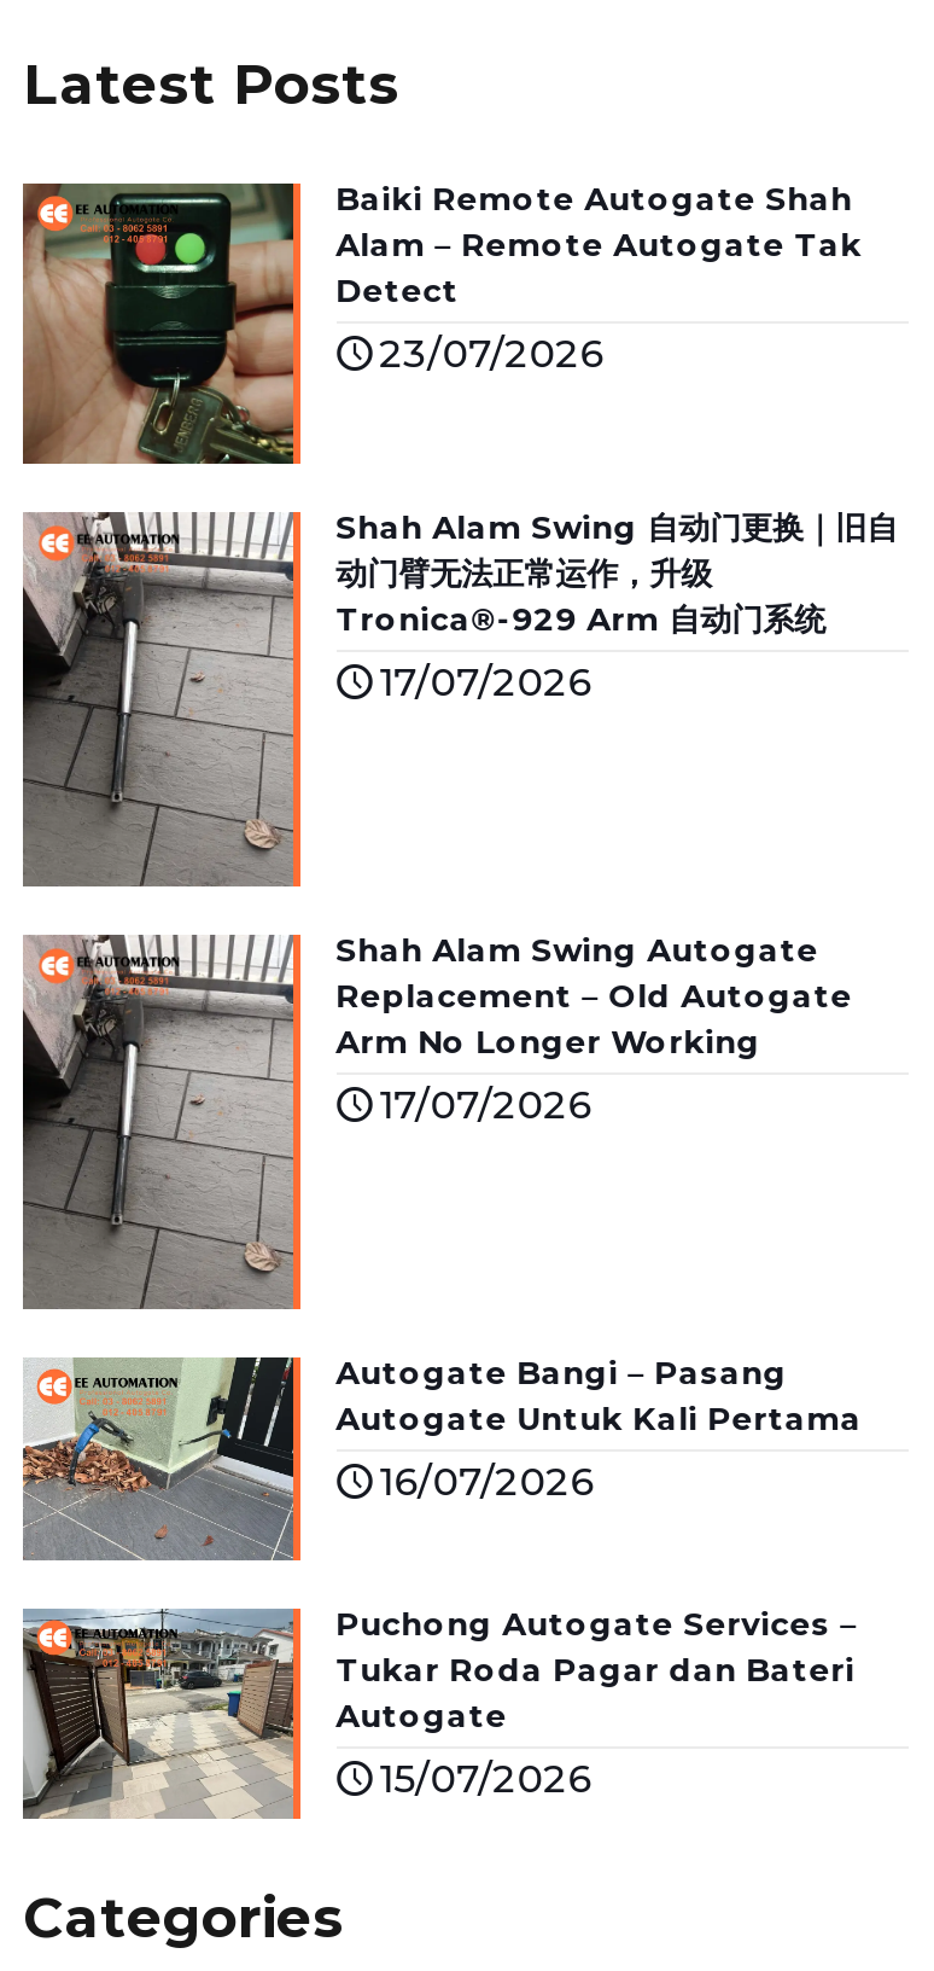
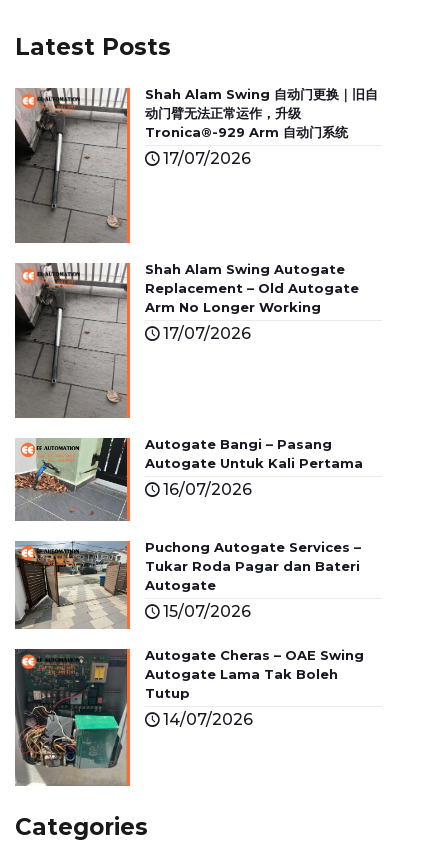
- [image]
- Baiki Remote Autogate Shah
- Alam – Remote Autogate Tak
- Detect
- 23/07/2026

moved up: [image] | Shah Alam Swing 自动门更换｜旧自 | 动门臂无法正常运作，升级 | ... | Autogate | 15/07/2026

+ [image]
+ Autogate Cheras – OAE Swing
+ Autogate Lama Tak Boleh
+ Tutup
+ 14/07/2026
